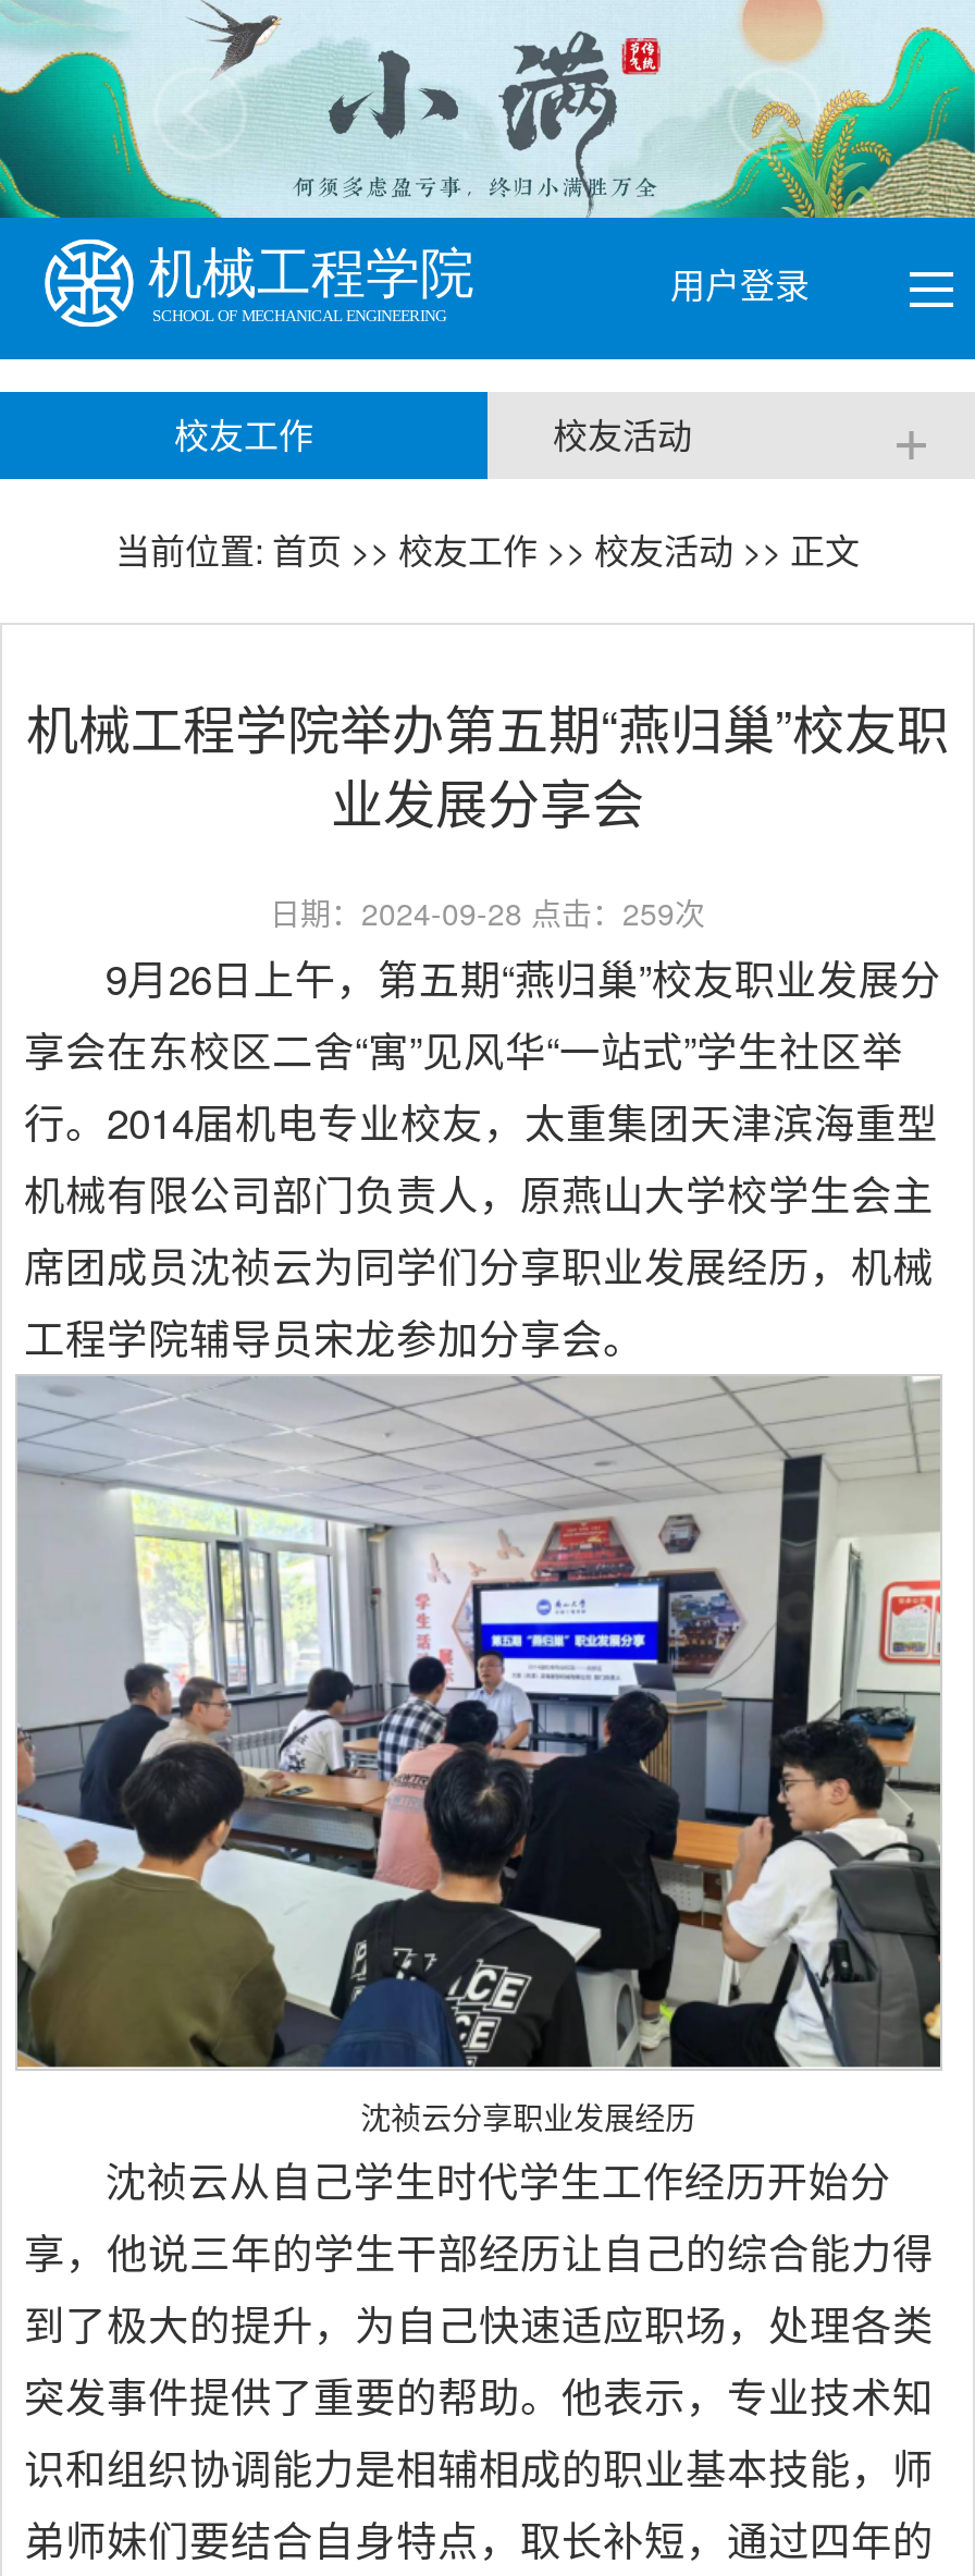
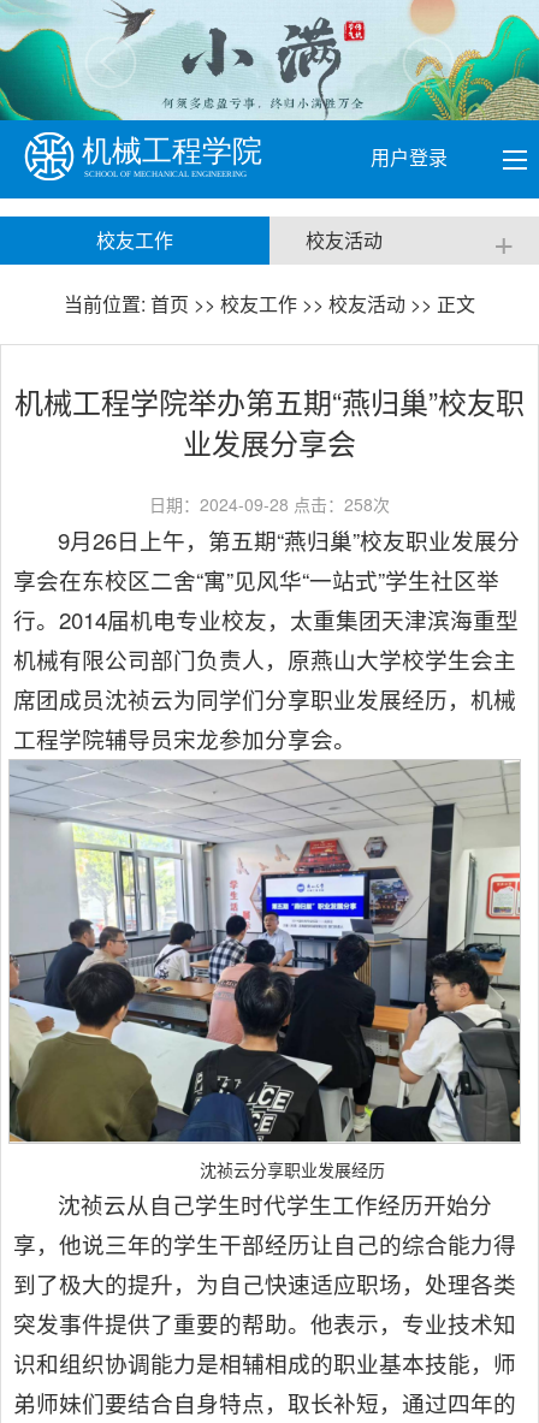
- 日期：2024-09-28 点击：259次
+ 日期：2024-09-28 点击：258次
